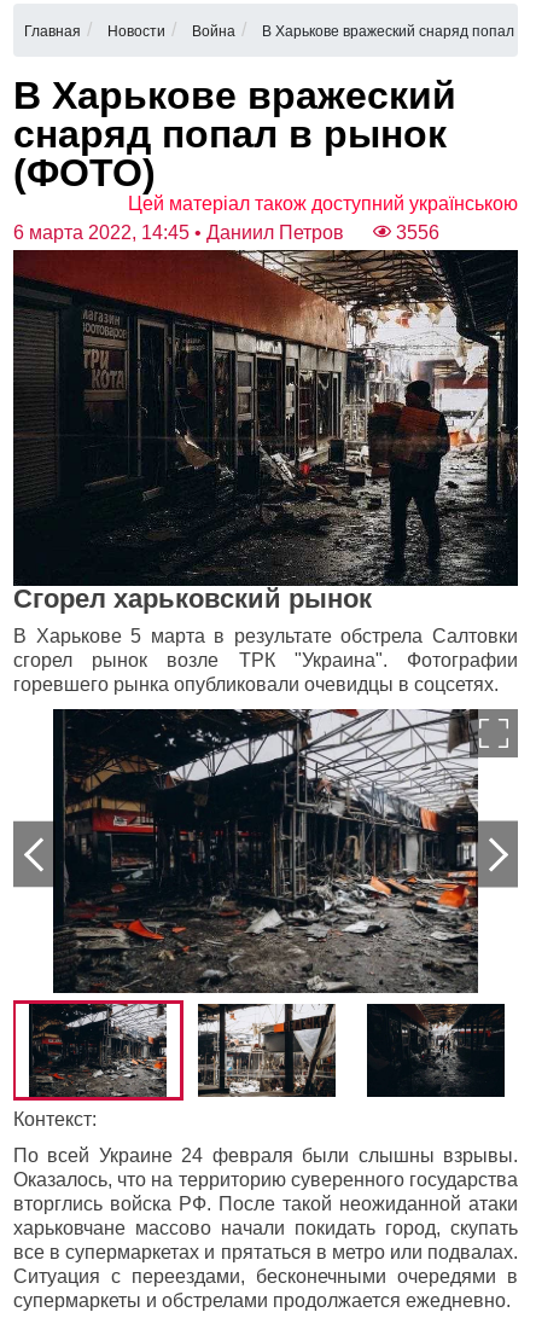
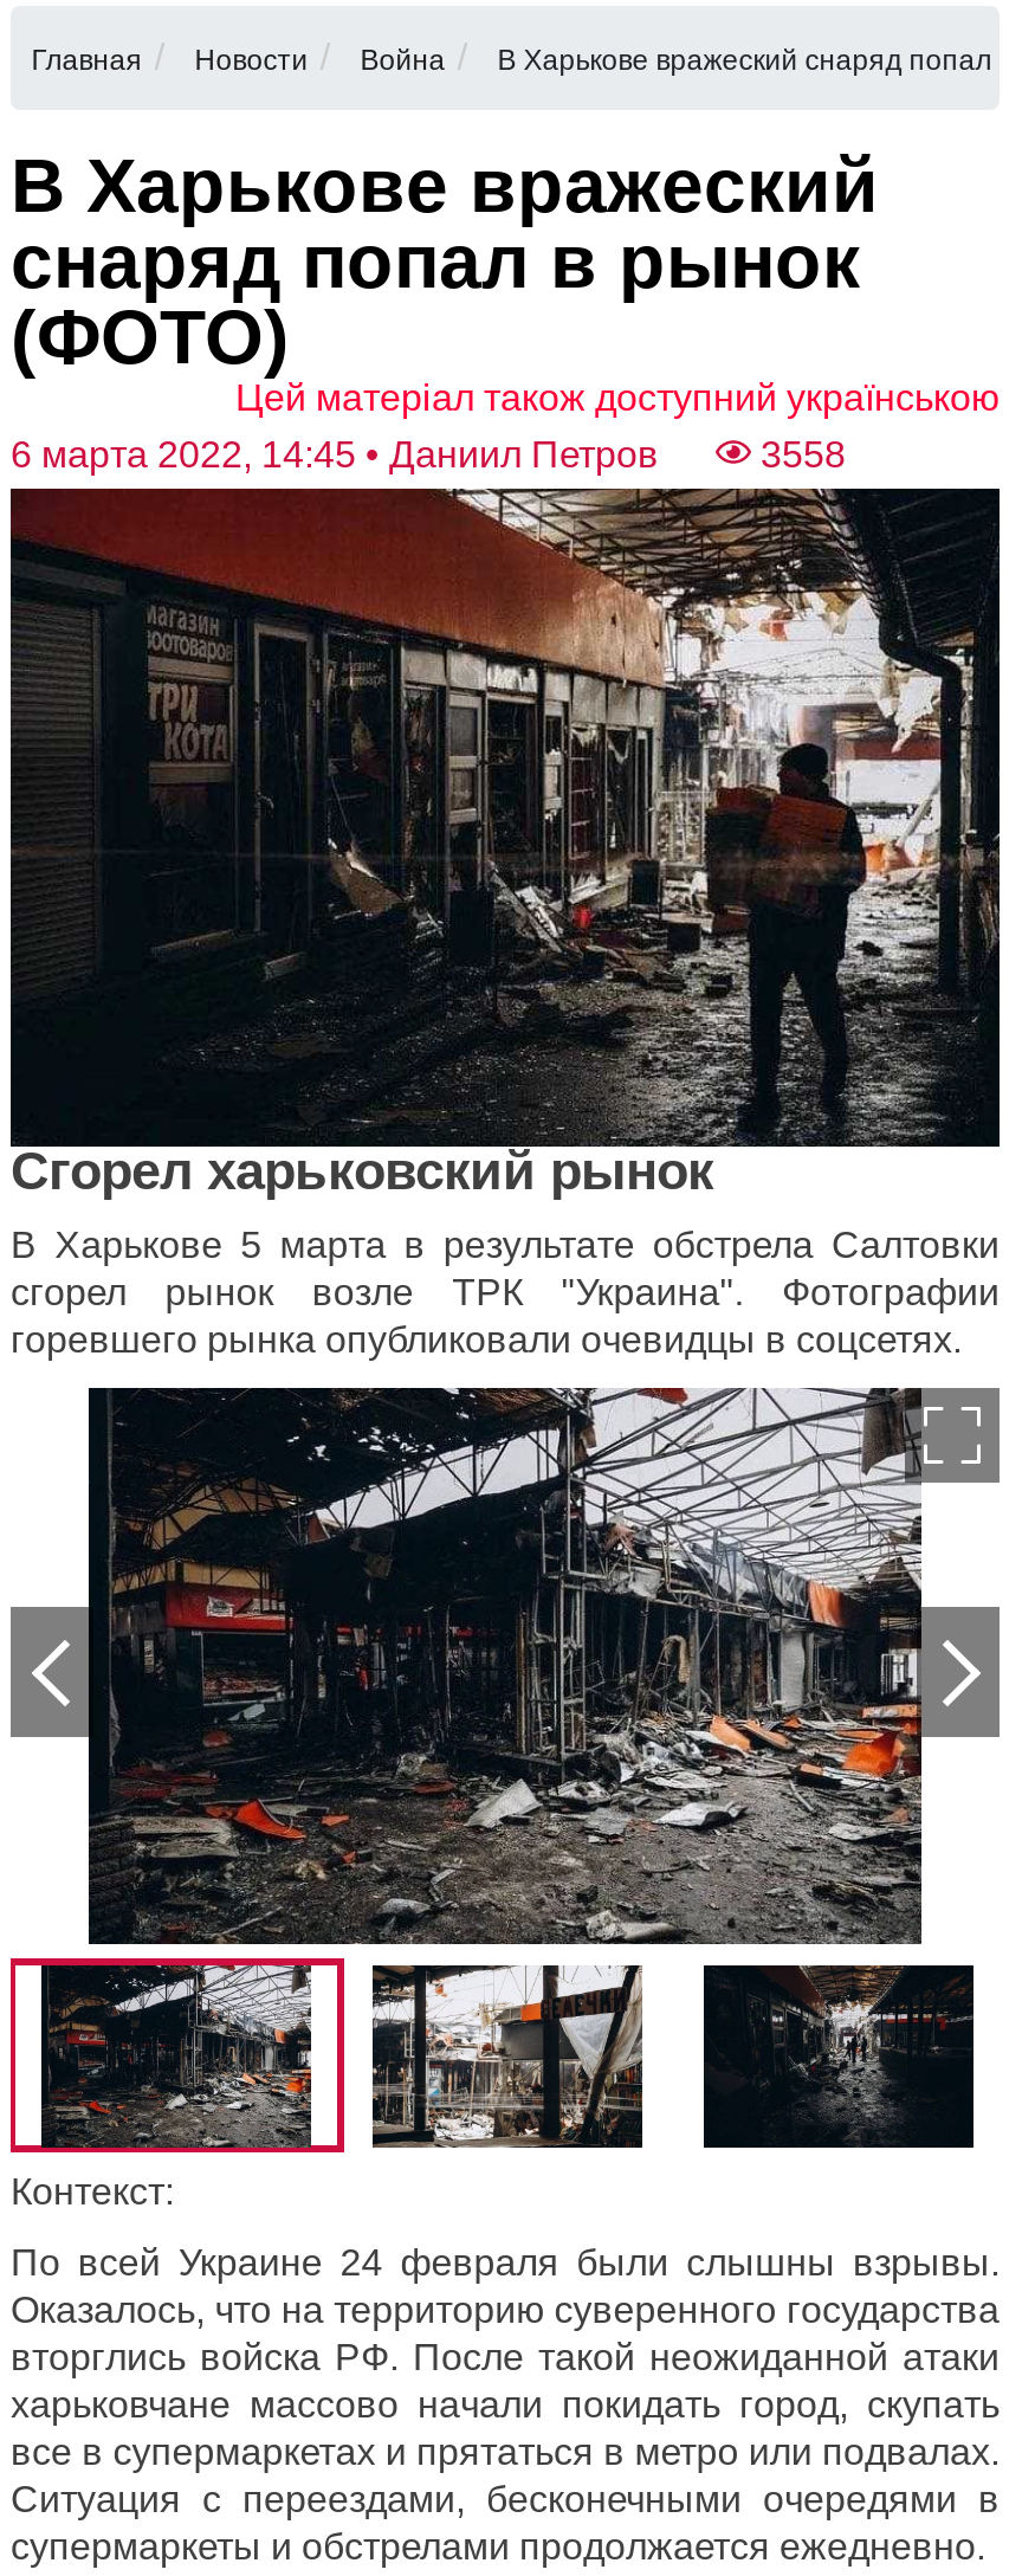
- 3556
+ 3558
